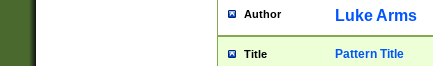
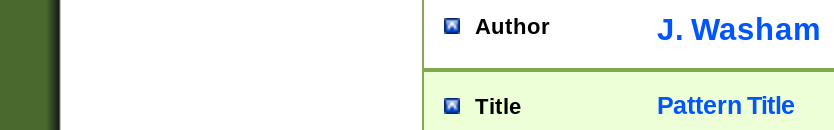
- Luke Arms
+ J. Washam
